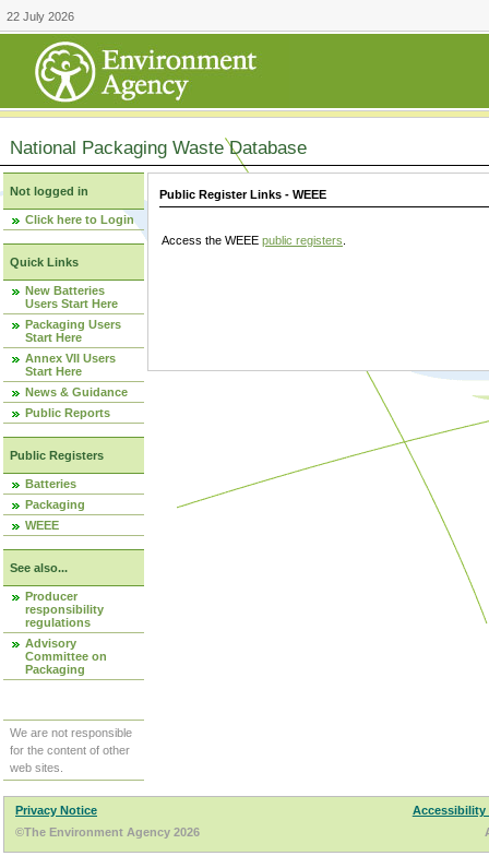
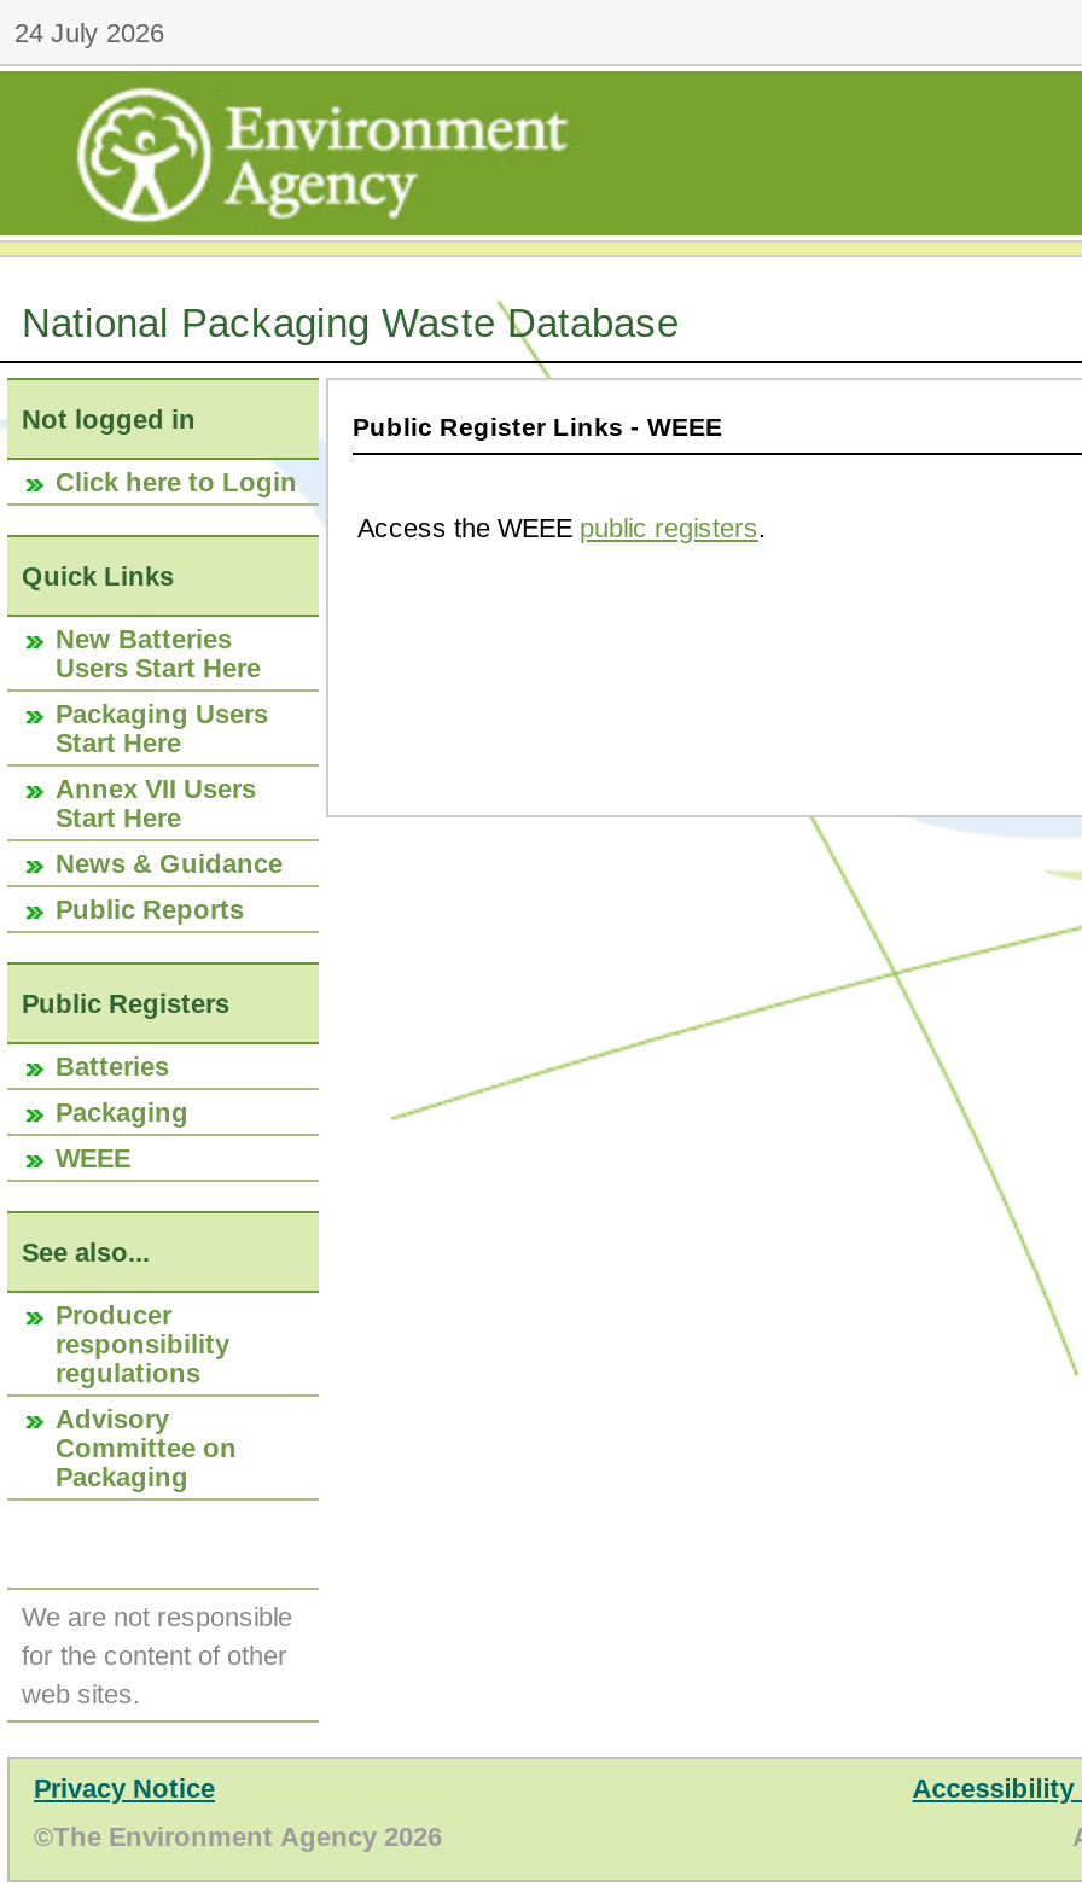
- 22 July 2026
+ 24 July 2026
